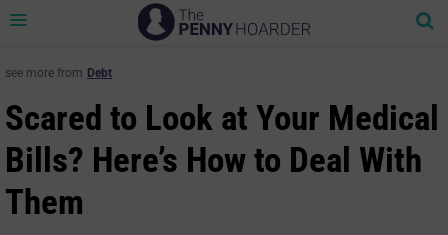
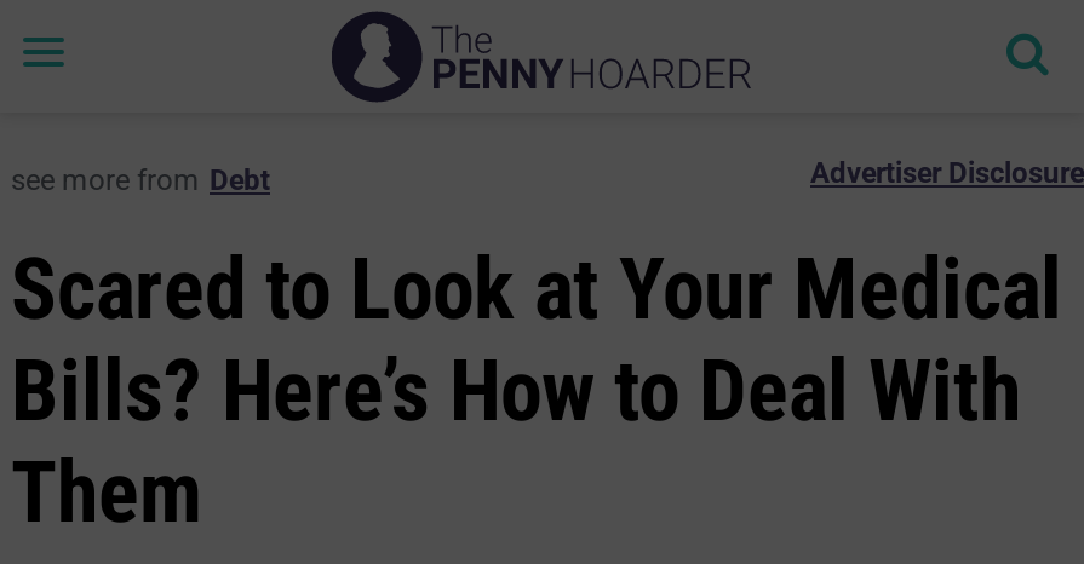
+ Advertiser Disclosure
